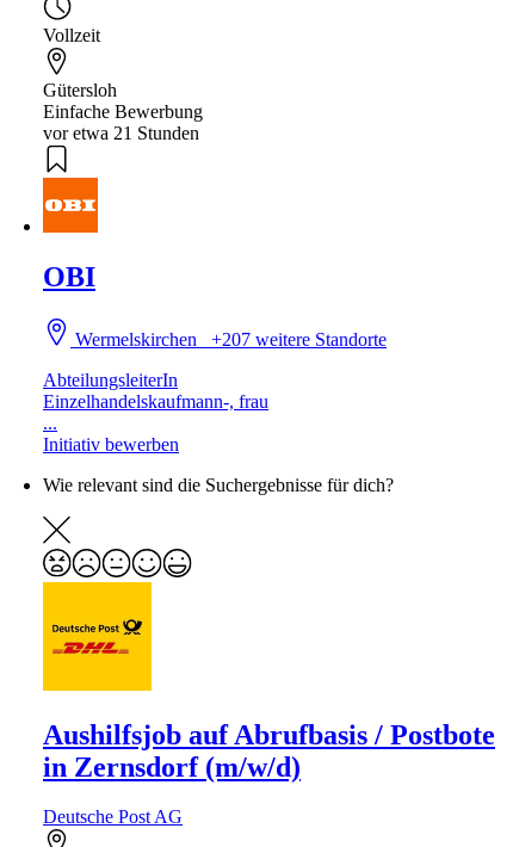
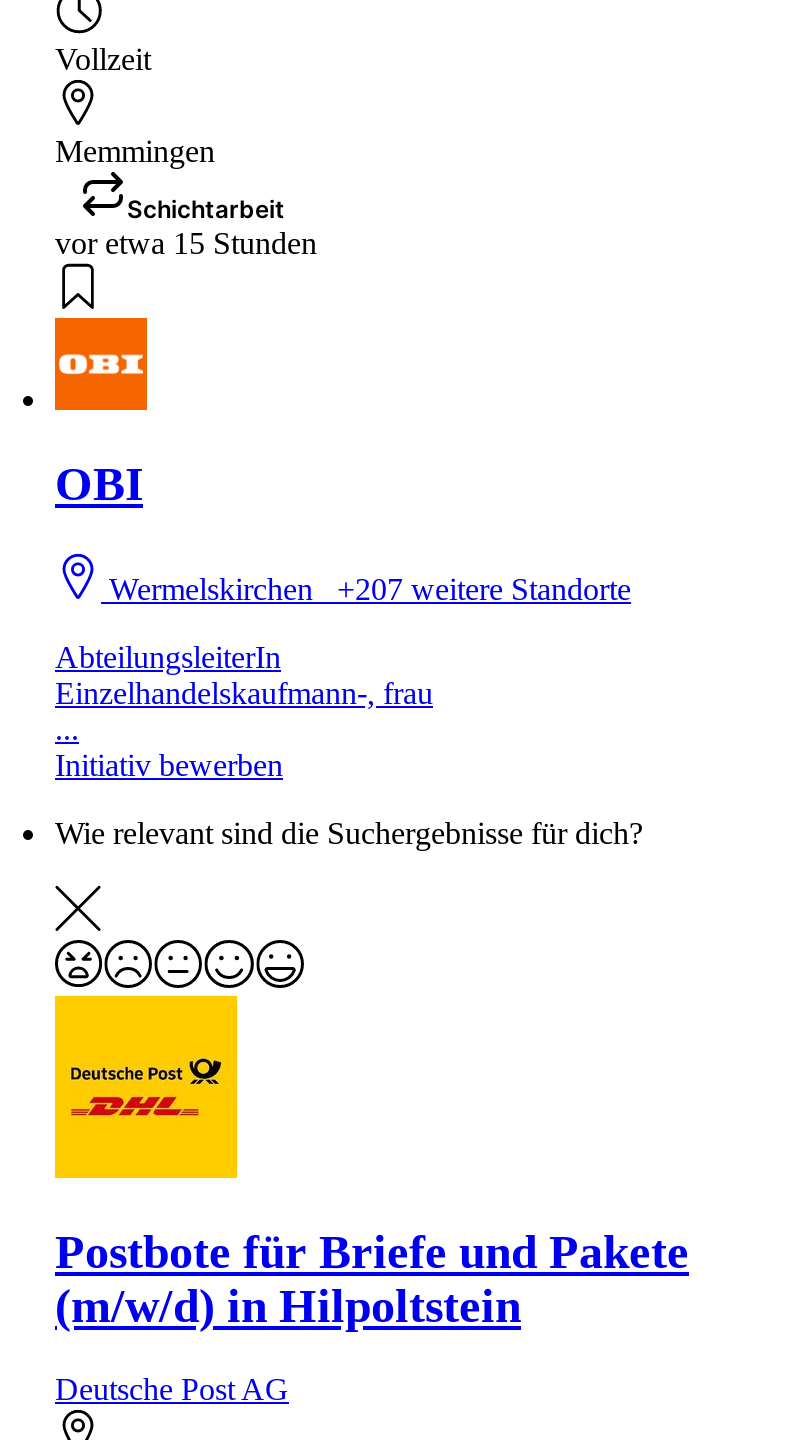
- Gütersloh
- Einfache Bewerbung
- vor etwa 21 Stunden
+ Memmingen
+ Schichtarbeit
+ vor etwa 15 Stunden

- Aushilfsjob auf Abrufbasis / Postbote
- in Zernsdorf (m/w/d)
+ Postbote für Briefe und Pakete
+ (m/w/d) in Hilpoltstein
